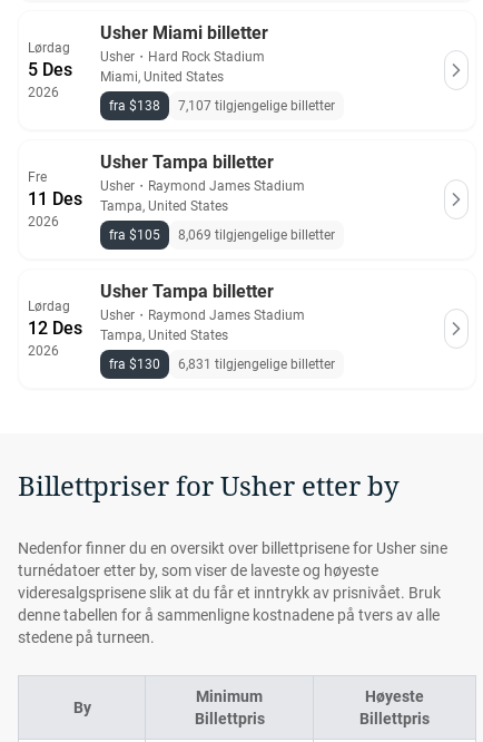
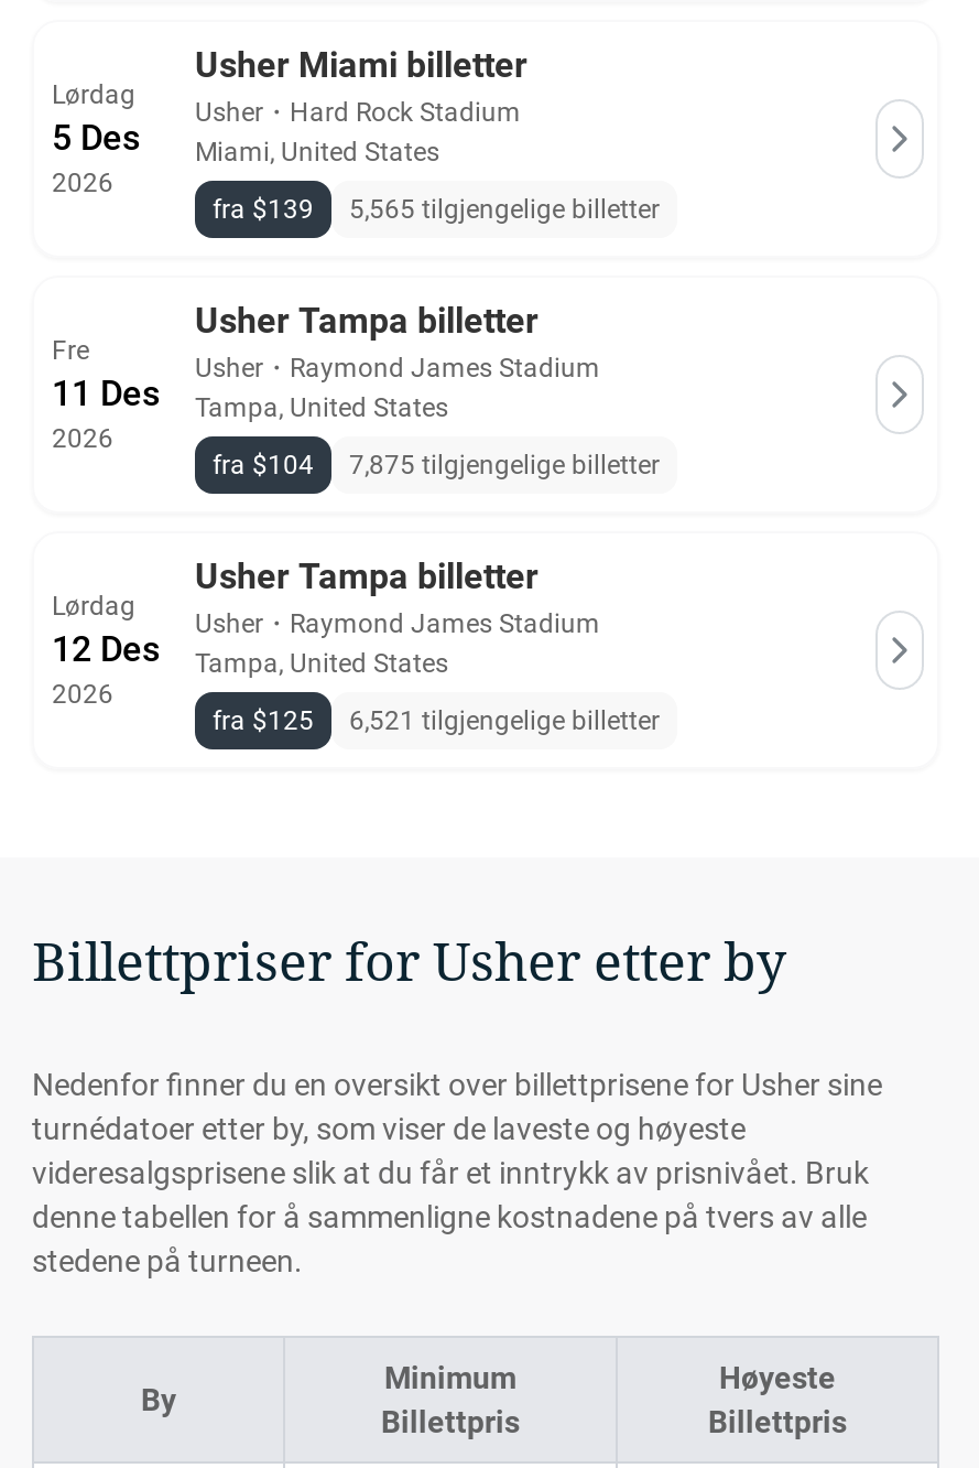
- fra $138
+ fra $139

- 7,107 tilgjengelige billetter
+ 5,565 tilgjengelige billetter

- fra $105
+ fra $104

- 8,069 tilgjengelige billetter
+ 7,875 tilgjengelige billetter

- fra $130
+ fra $125

- 6,831 tilgjengelige billetter
+ 6,521 tilgjengelige billetter
